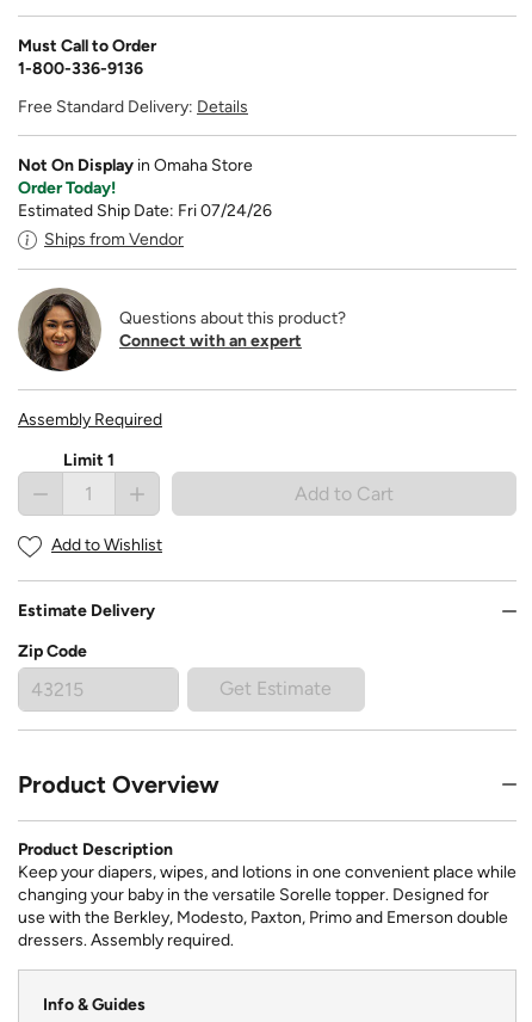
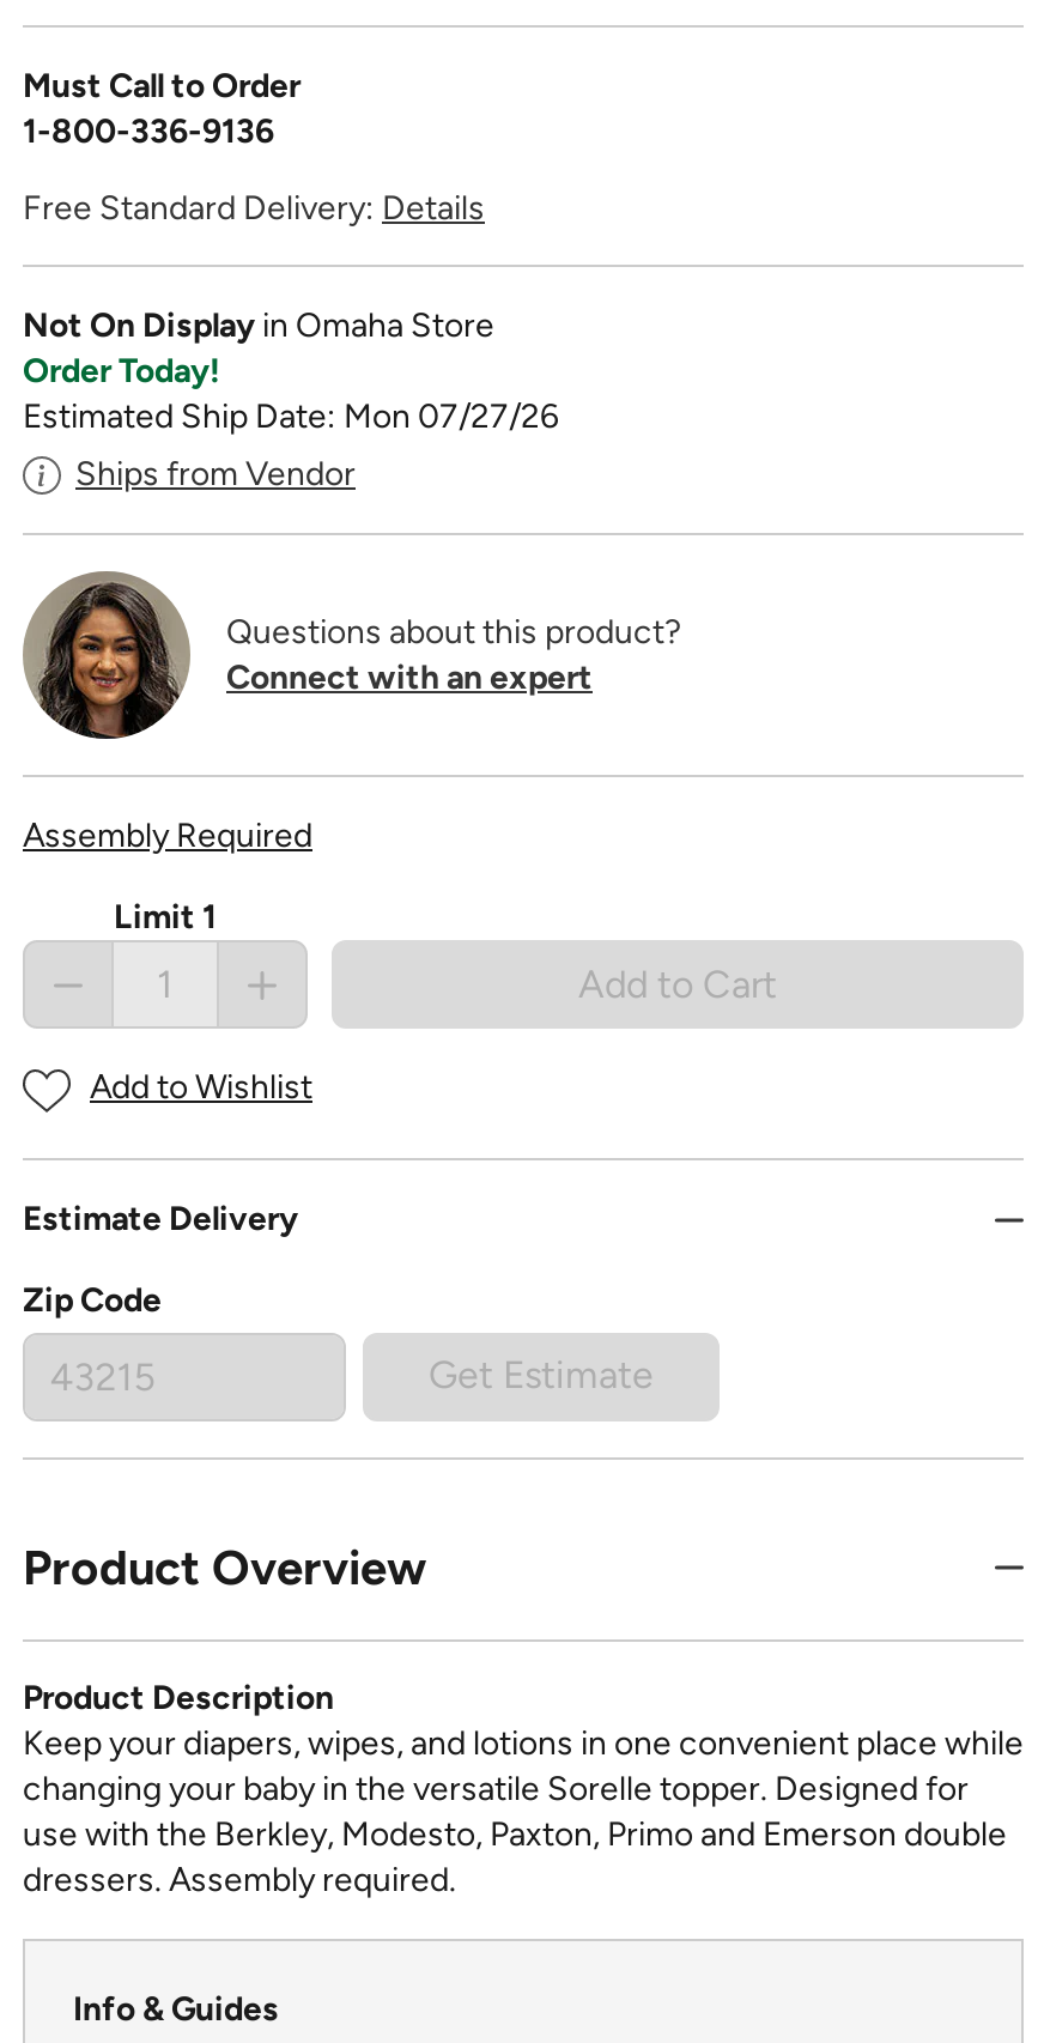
- Estimated Ship Date: Fri 07/24/26
+ Estimated Ship Date: Mon 07/27/26
